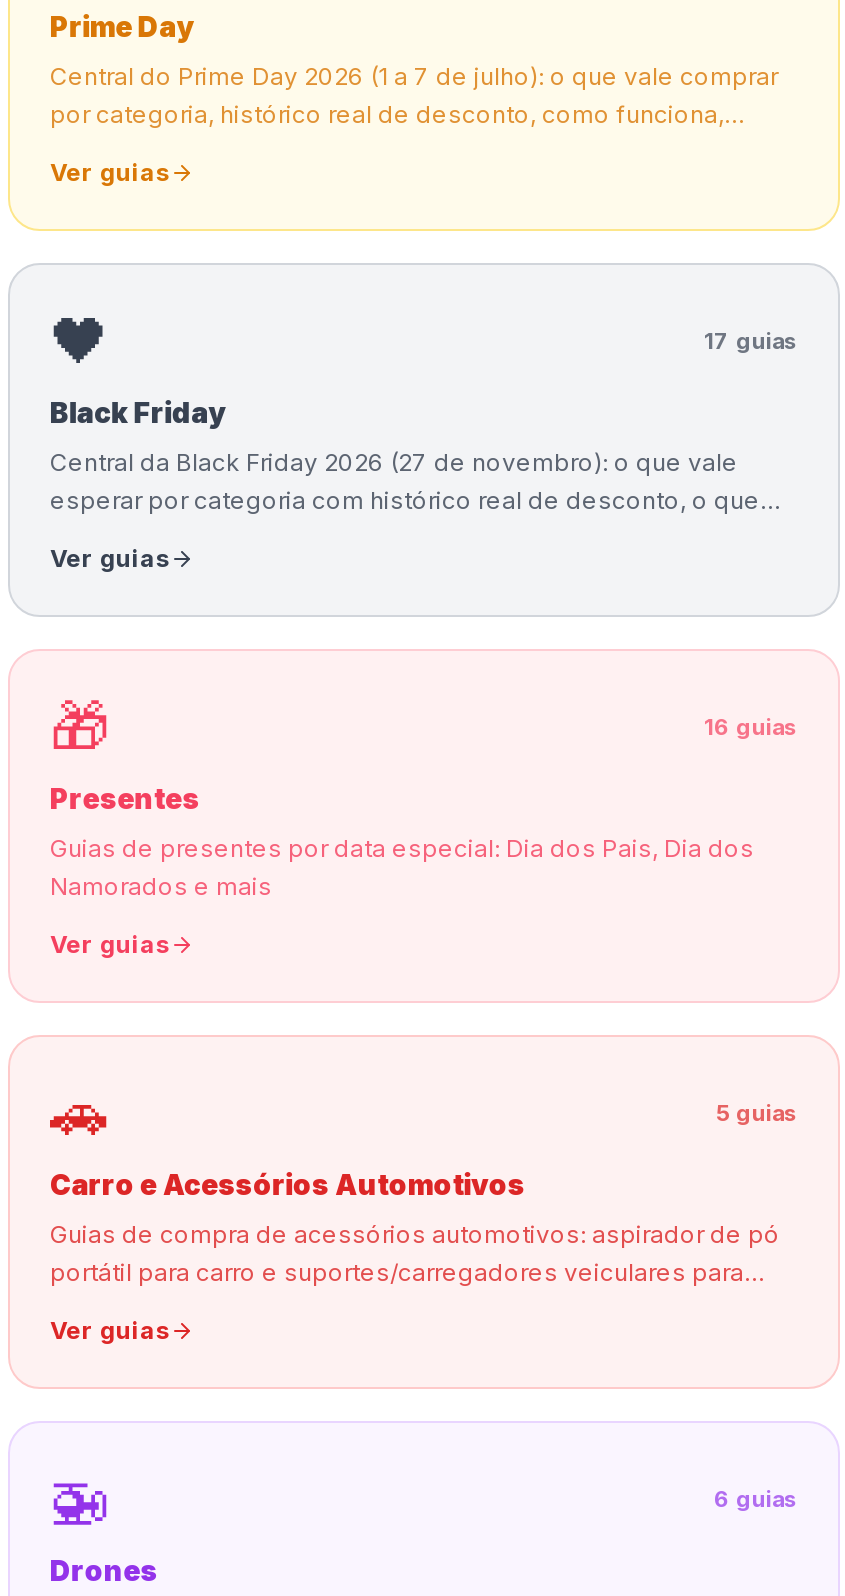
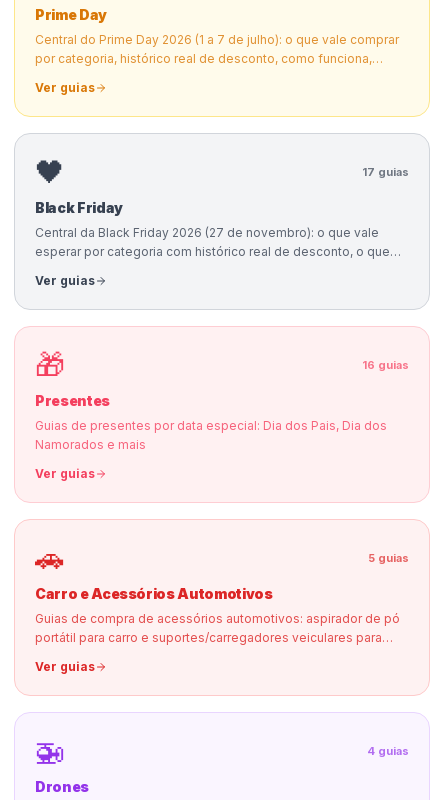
- 6 guias
+ 4 guias
